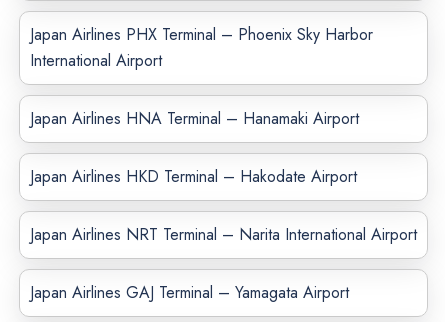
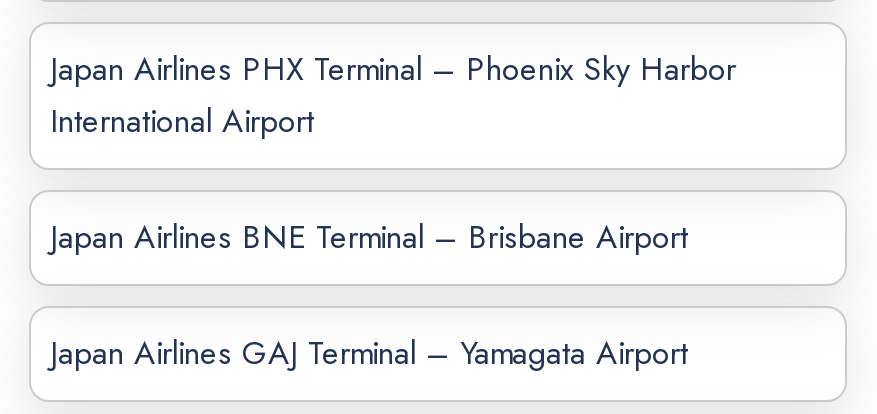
- Japan Airlines HNA Terminal – Hanamaki Airport
- Japan Airlines HKD Terminal – Hakodate Airport
- Japan Airlines NRT Terminal – Narita International Airport
+ Japan Airlines BNE Terminal – Brisbane Airport
